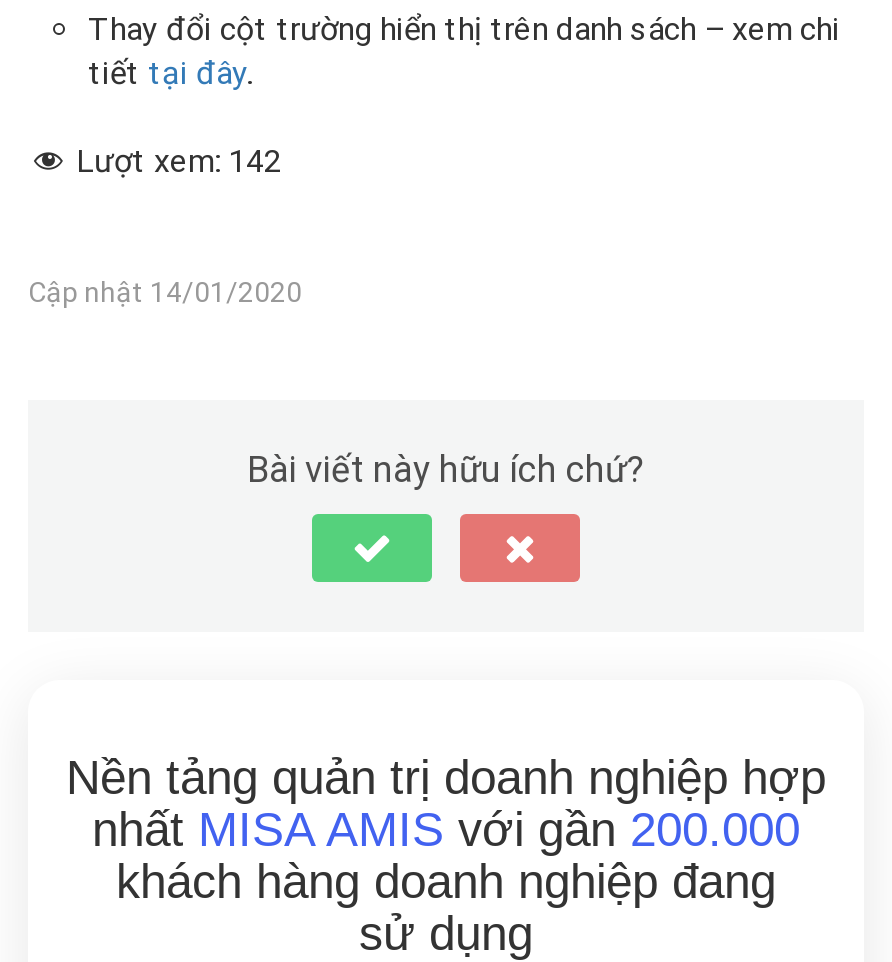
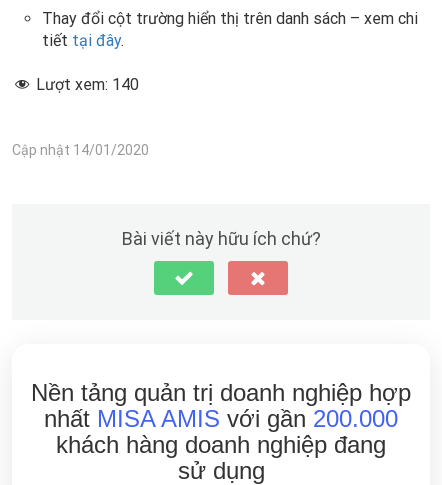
- Lượt xem: 142
+ Lượt xem: 140
